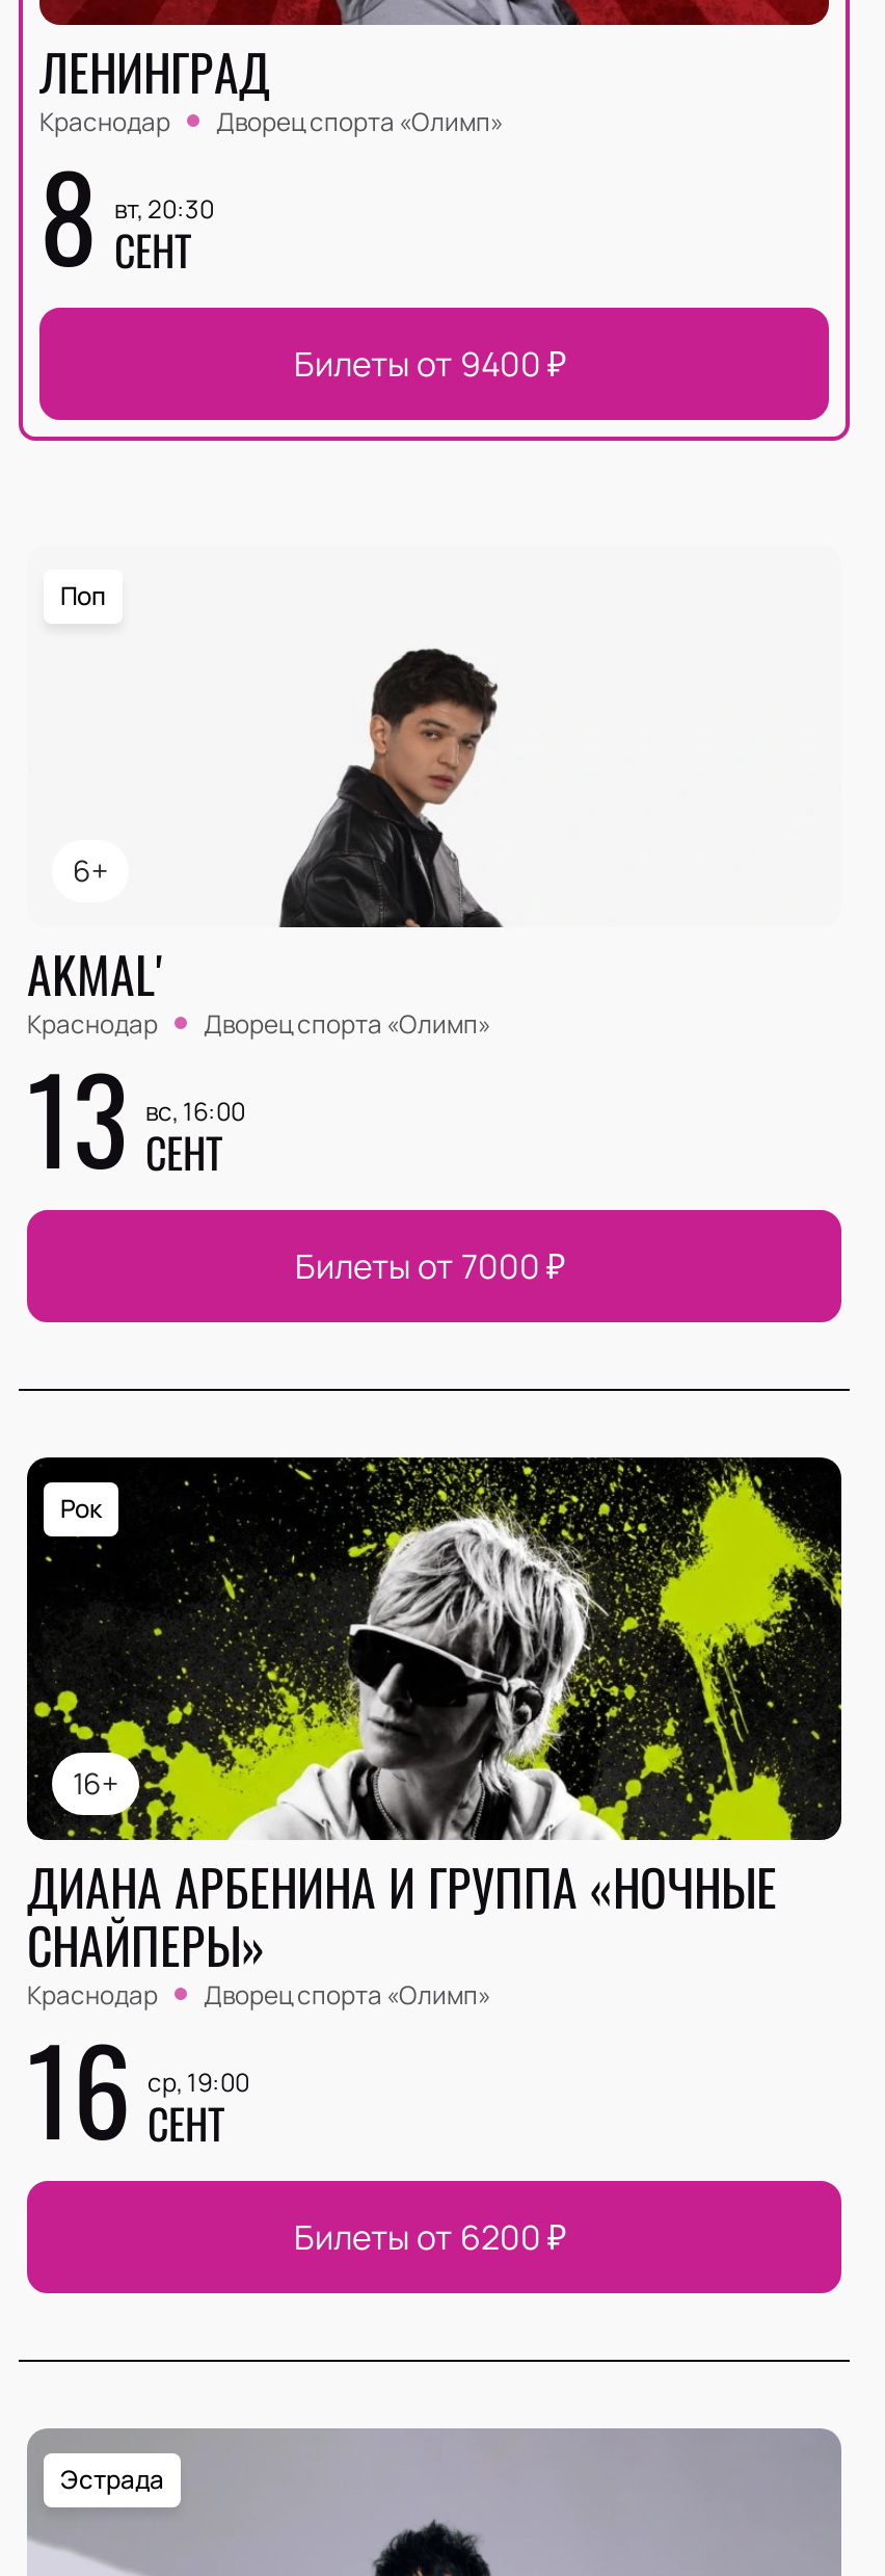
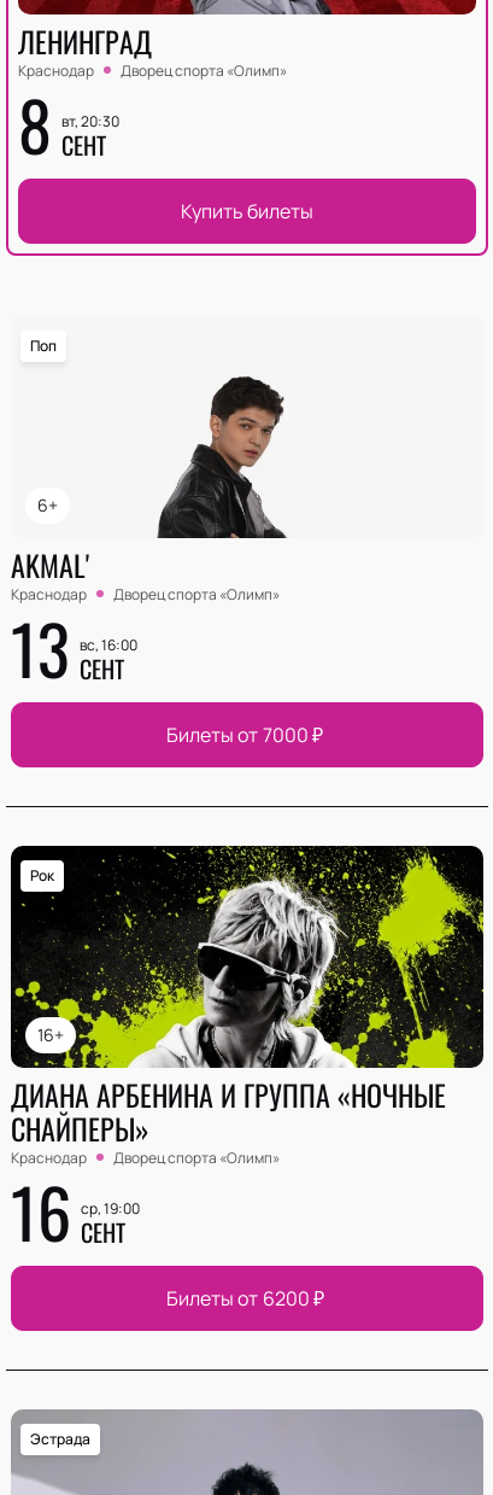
- Билеты от 9400 ₽
+ Купить билеты
